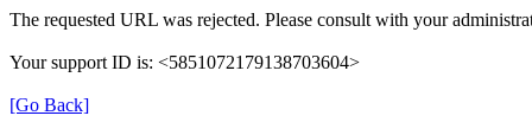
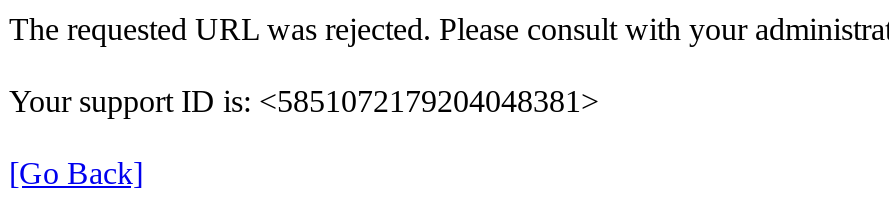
- Your support ID is: <5851072179138703604>
+ Your support ID is: <5851072179204048381>
